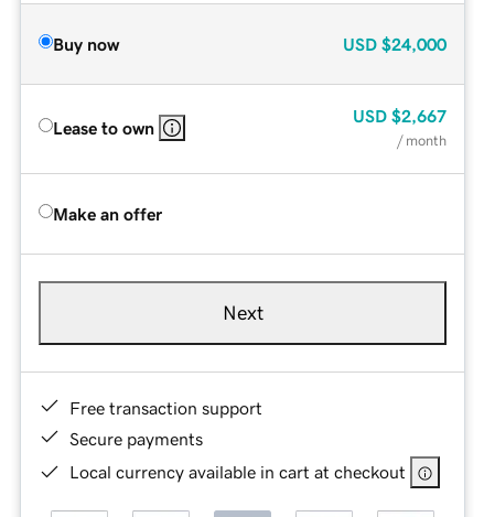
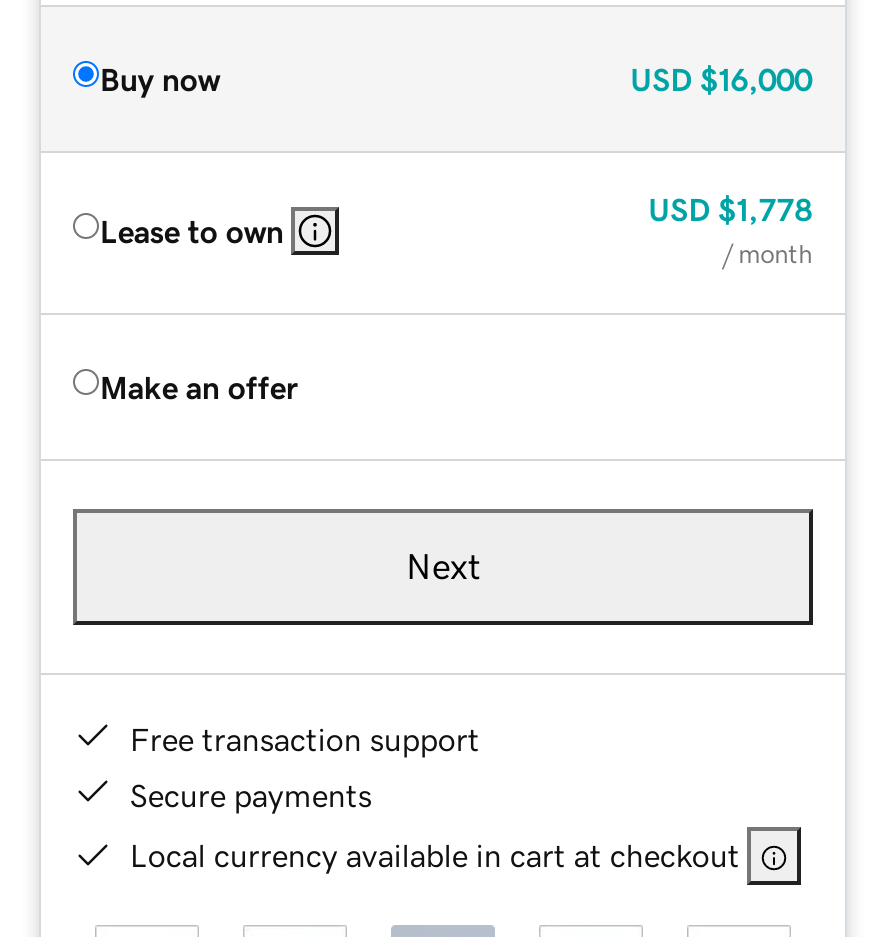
- USD $24,000
+ USD $16,000

- USD $2,667
+ USD $1,778
